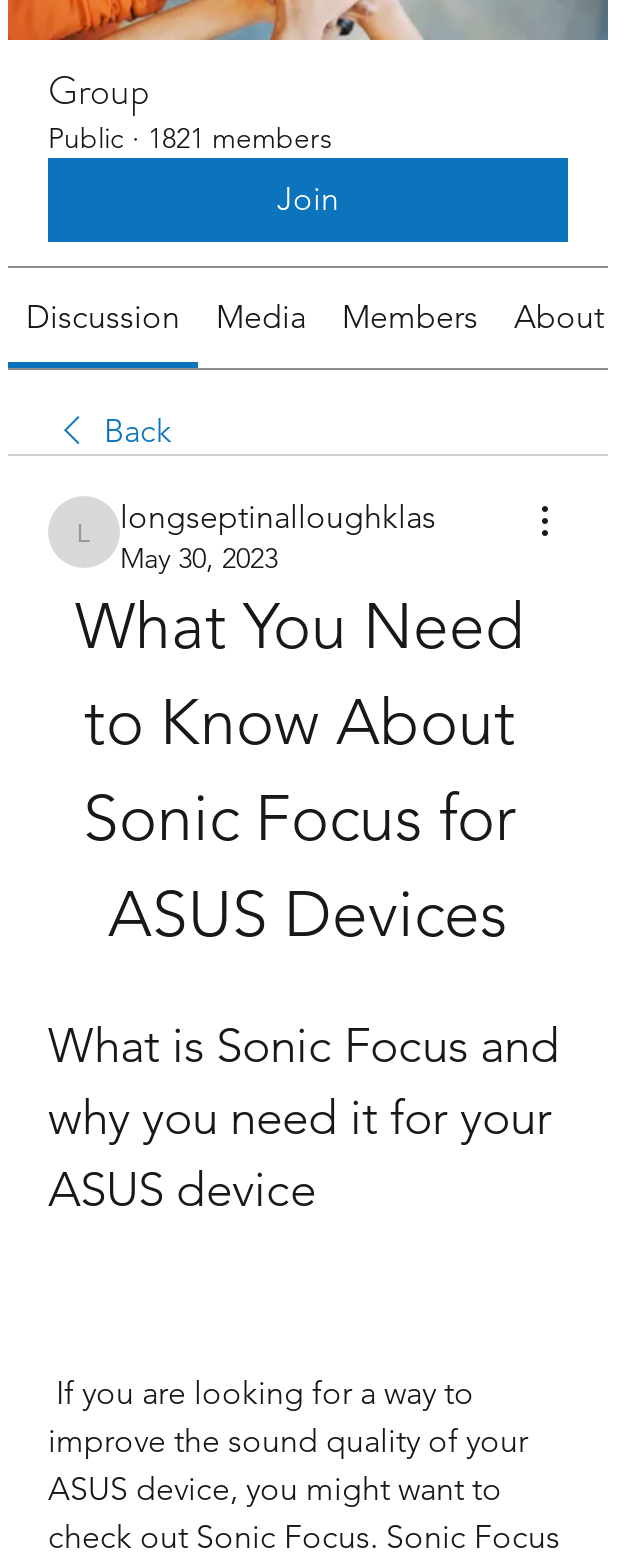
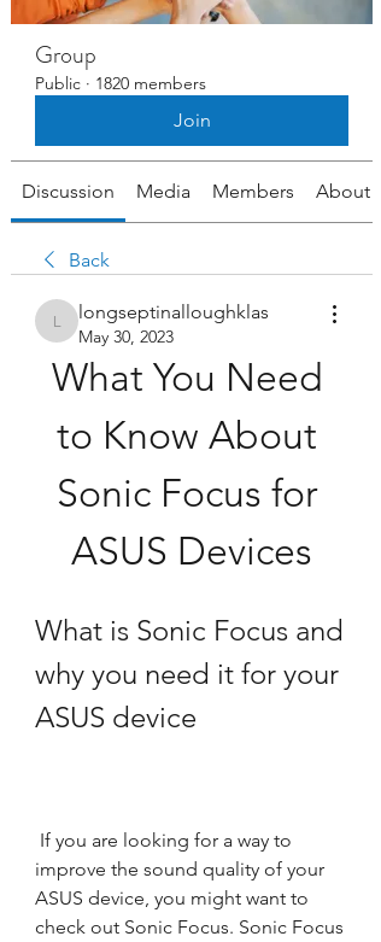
- Public · 1821 members
+ Public · 1820 members
